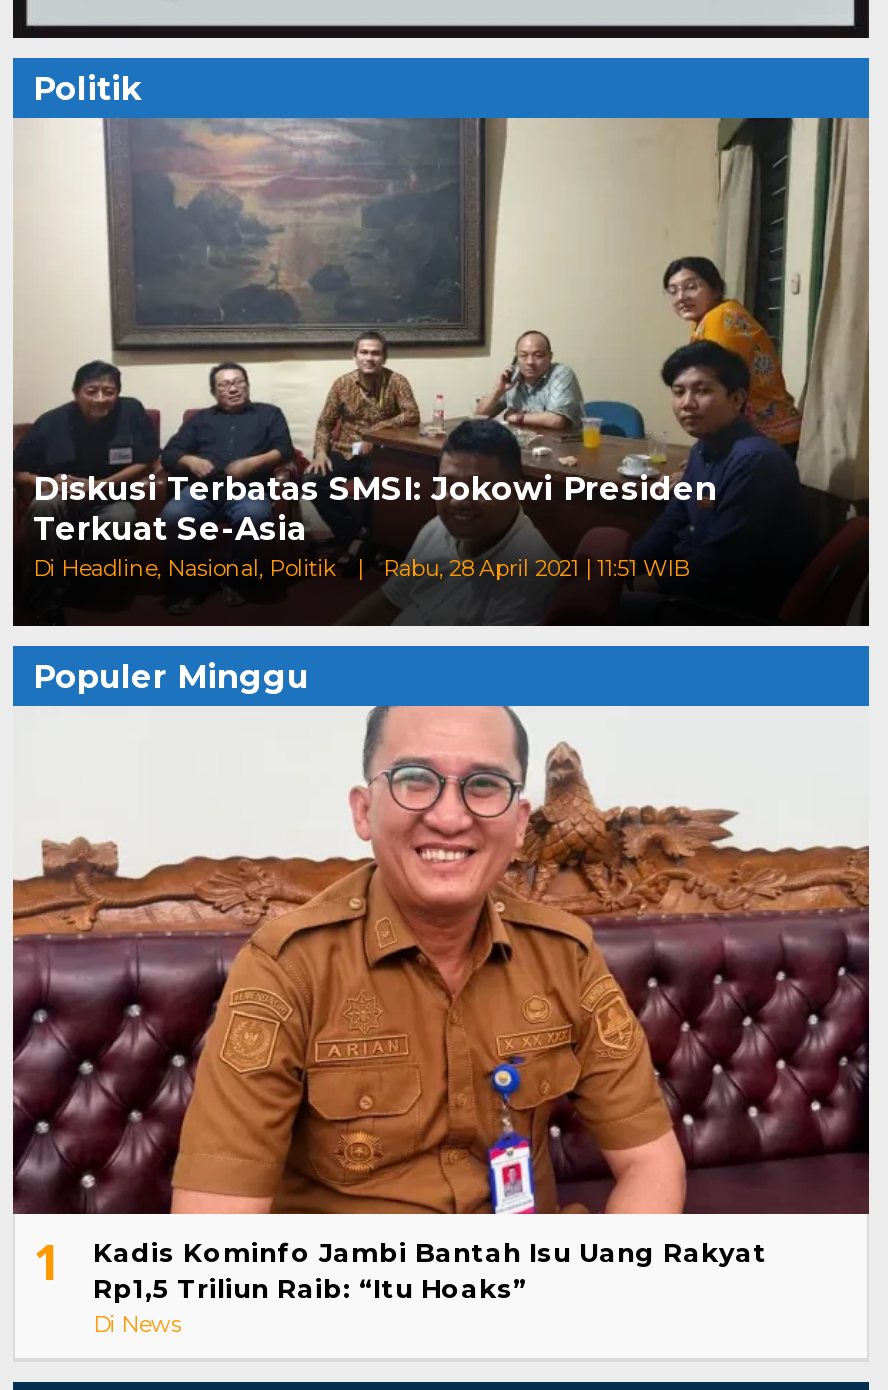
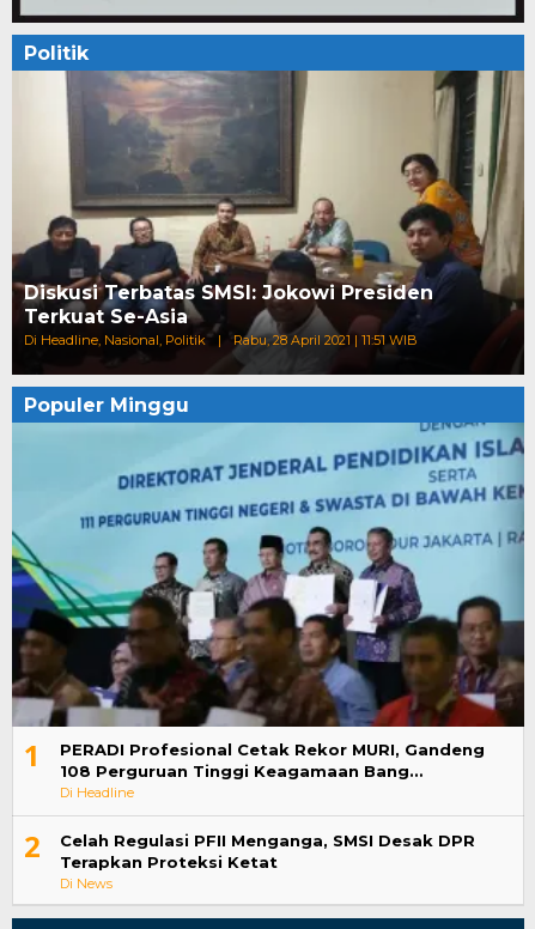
- [image]
- Kadis Kominfo Jambi Bantah Isu Uang Rakyat
- Rp1,5 Triliun Raib: “Itu Hoaks”
+ [image]
+ PERADI Profesional Cetak Rekor MURI, Gandeng
+ 108 Perguruan Tinggi Keagamaan Bang…
+ Di Headline
+ 2
+ Celah Regulasi PFII Menganga, SMSI Desak DPR
+ Terapkan Proteksi Ketat
